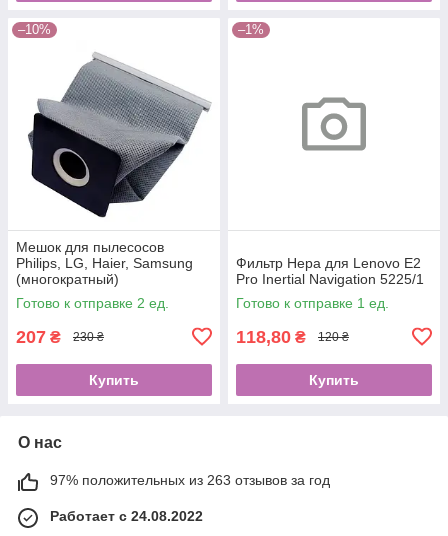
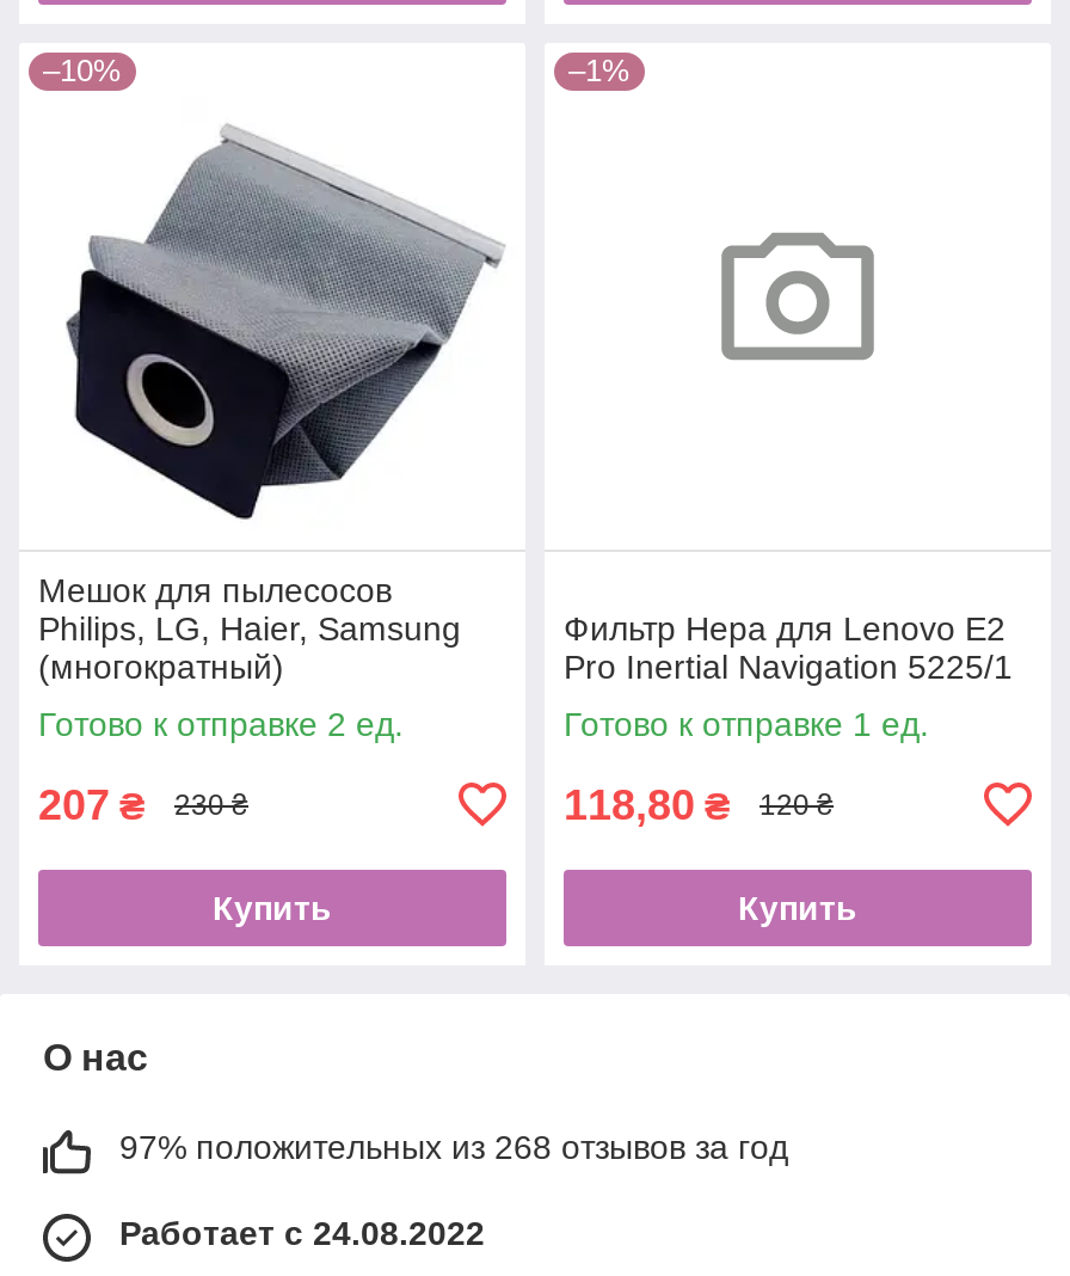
- 97% положительных из 263 отзывов за год
+ 97% положительных из 268 отзывов за год
